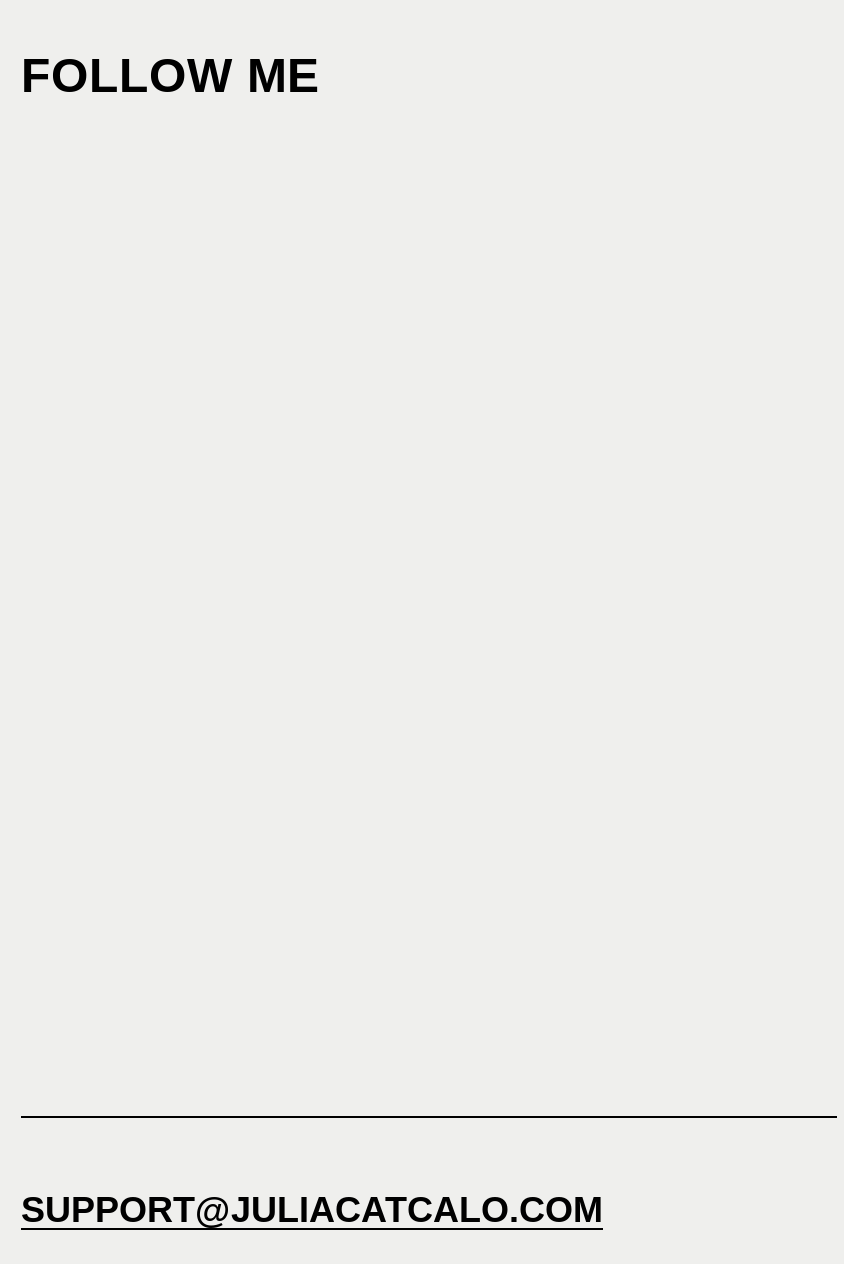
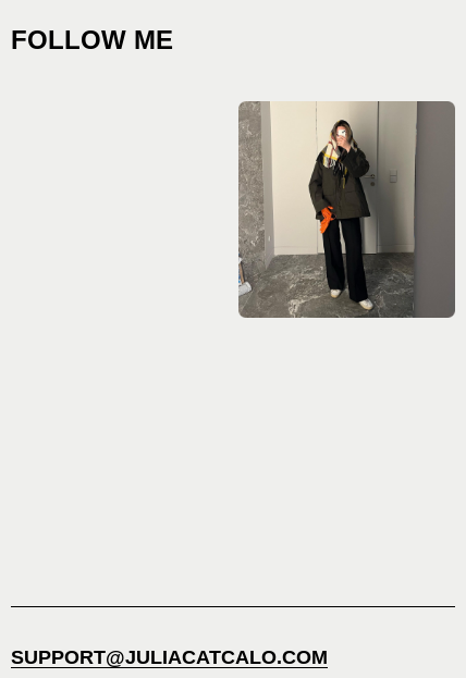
+ [image]
